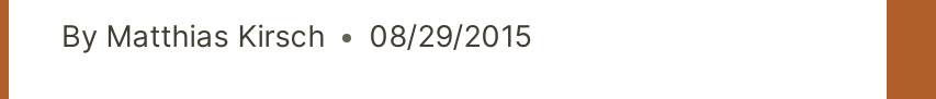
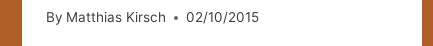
- By Matthias Kirsch 08/29/2015
+ By Matthias Kirsch 02/10/2015
